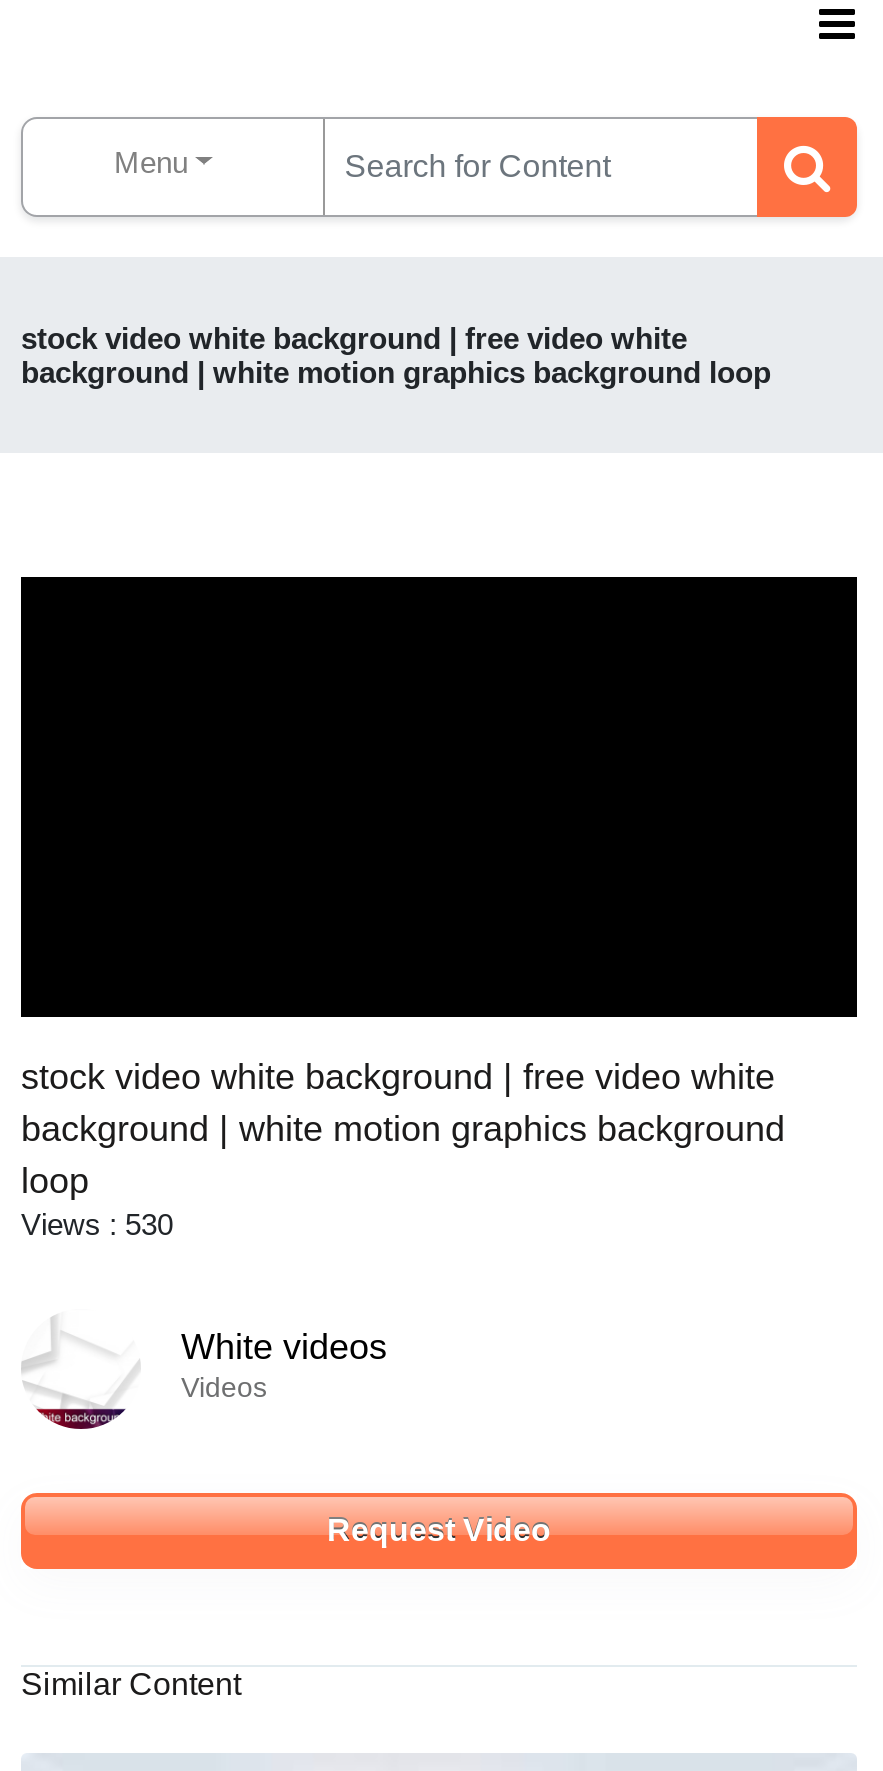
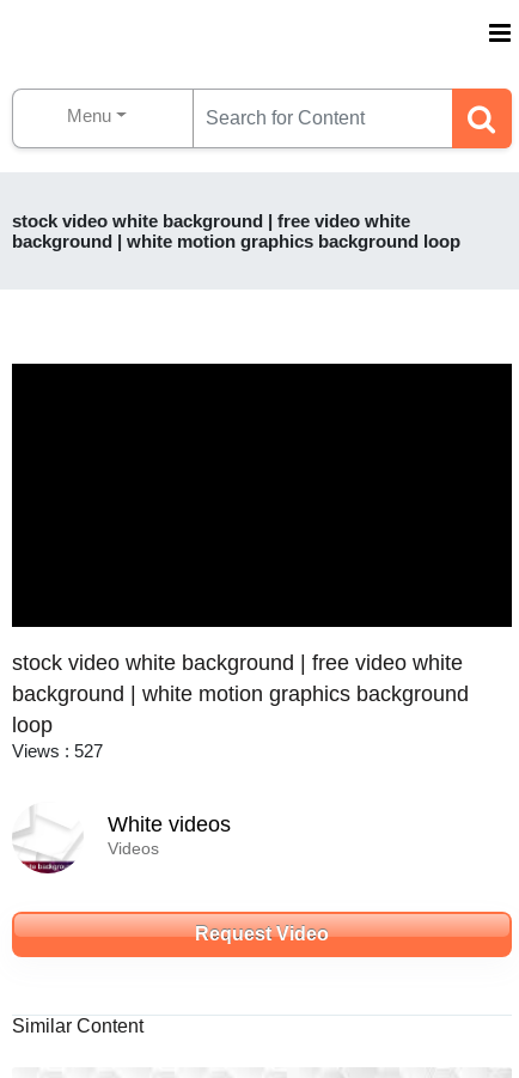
- Views : 530
+ Views : 527
